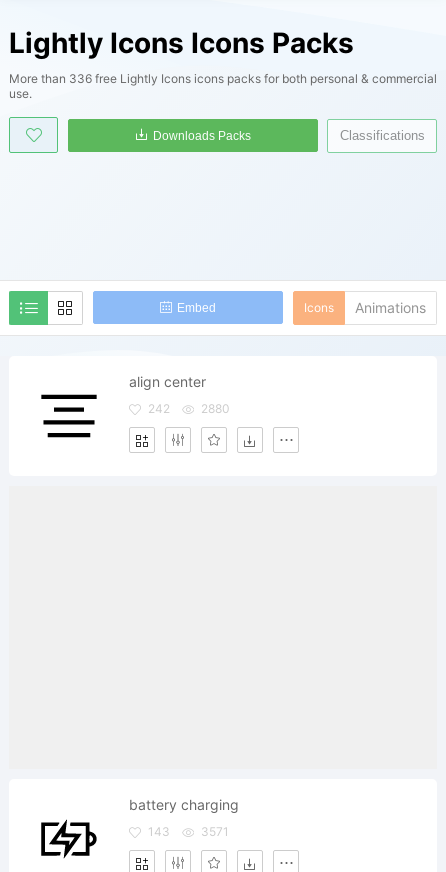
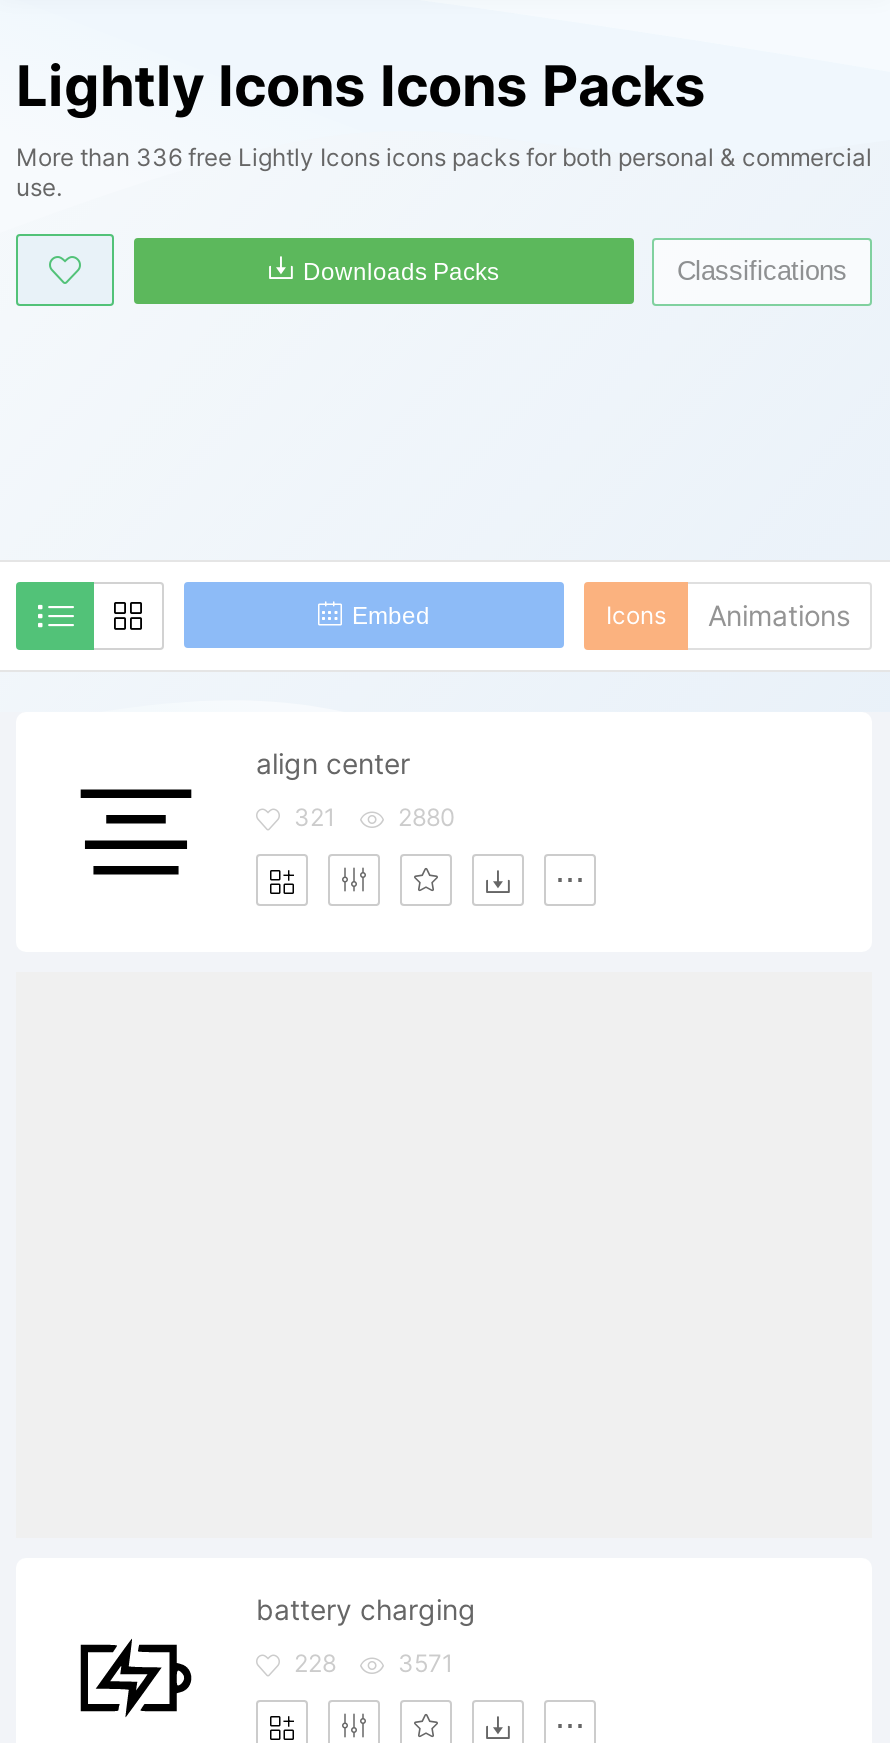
- 242
+ 321

- 143
+ 228
